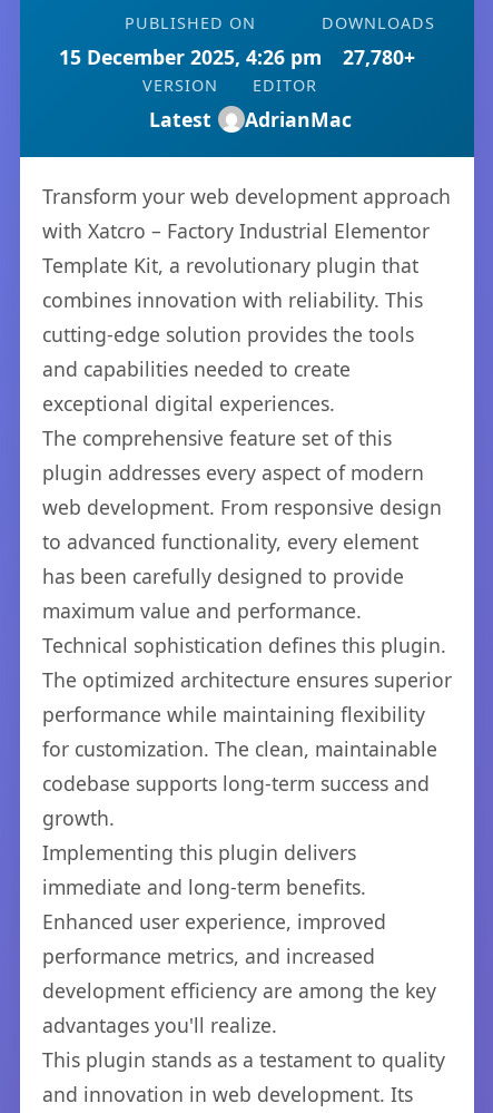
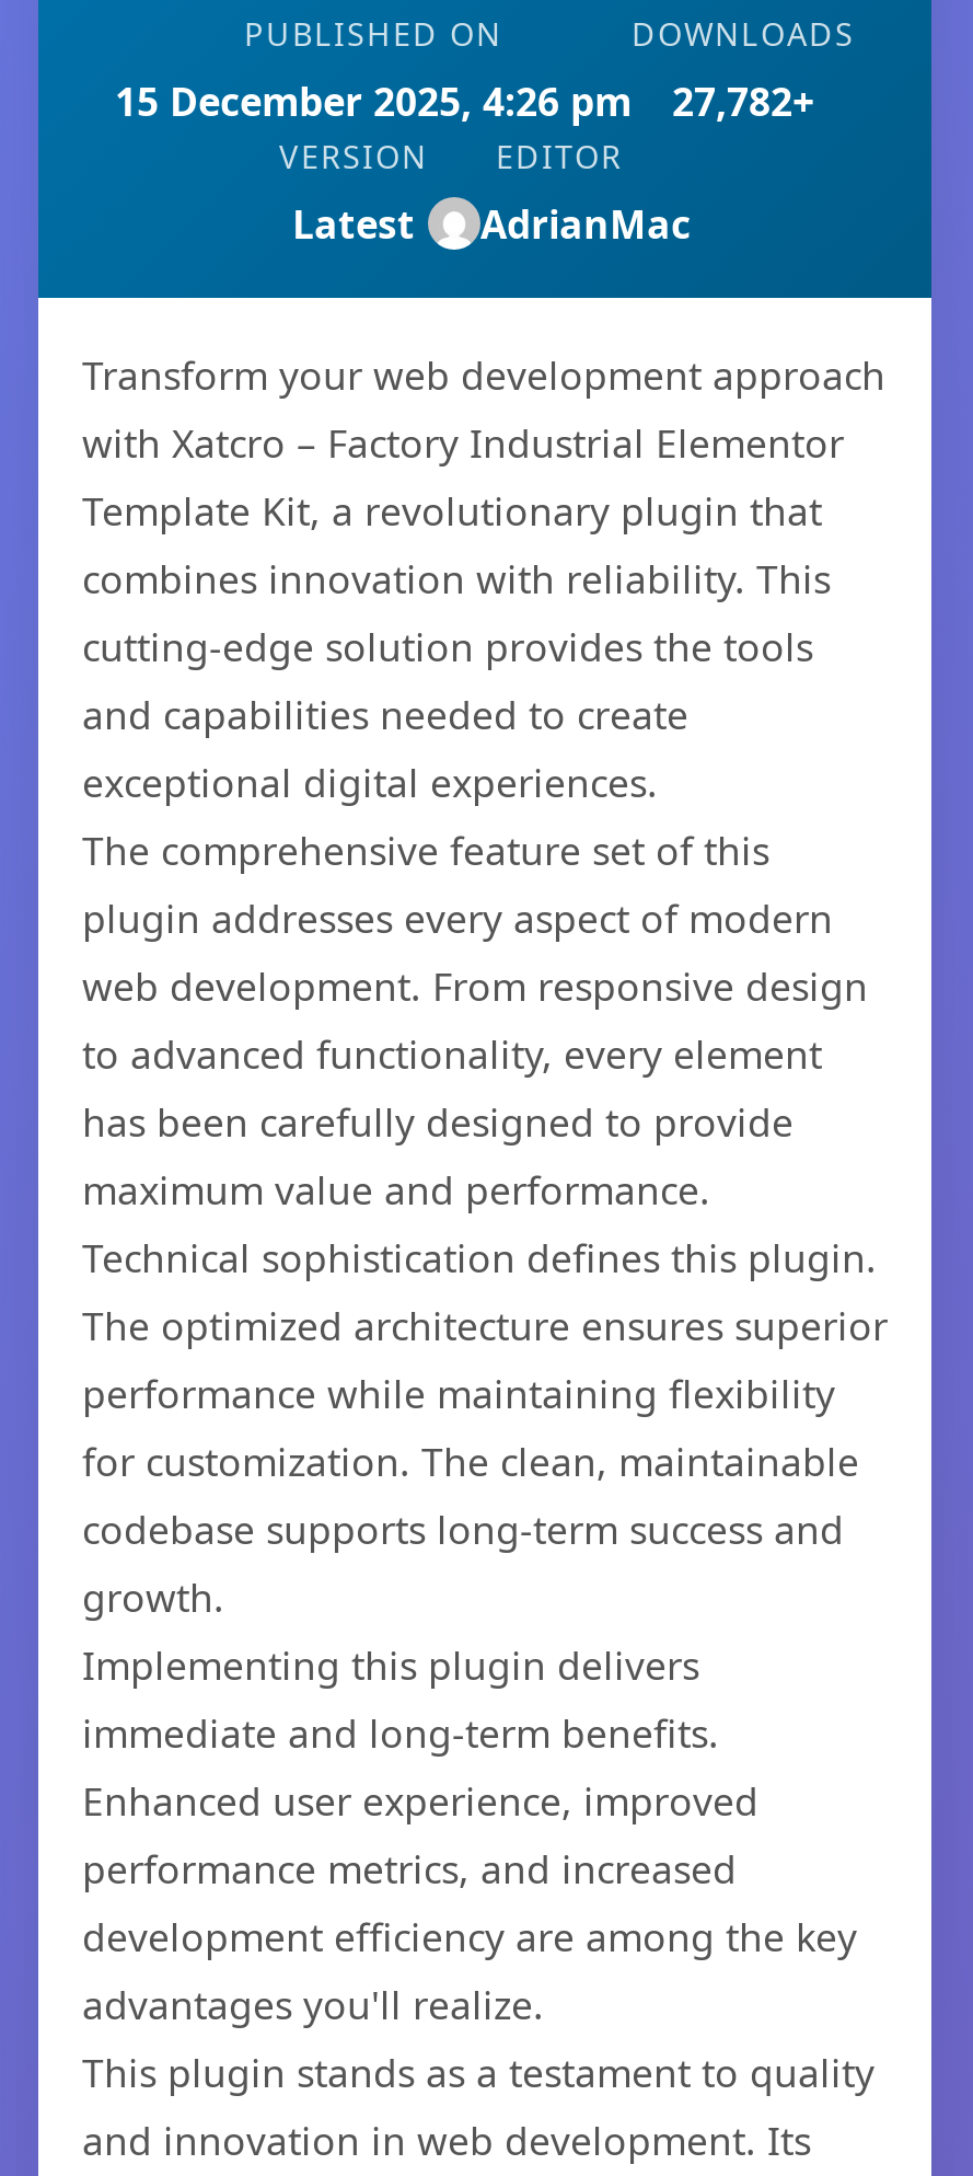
- 15 December 2025, 4:26 pm 27,780+
+ 15 December 2025, 4:26 pm 27,782+
